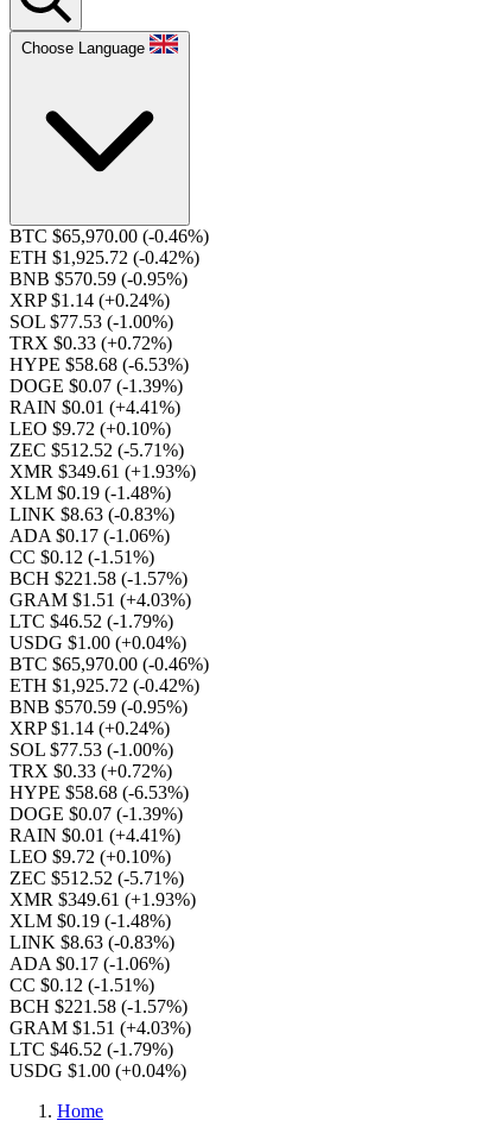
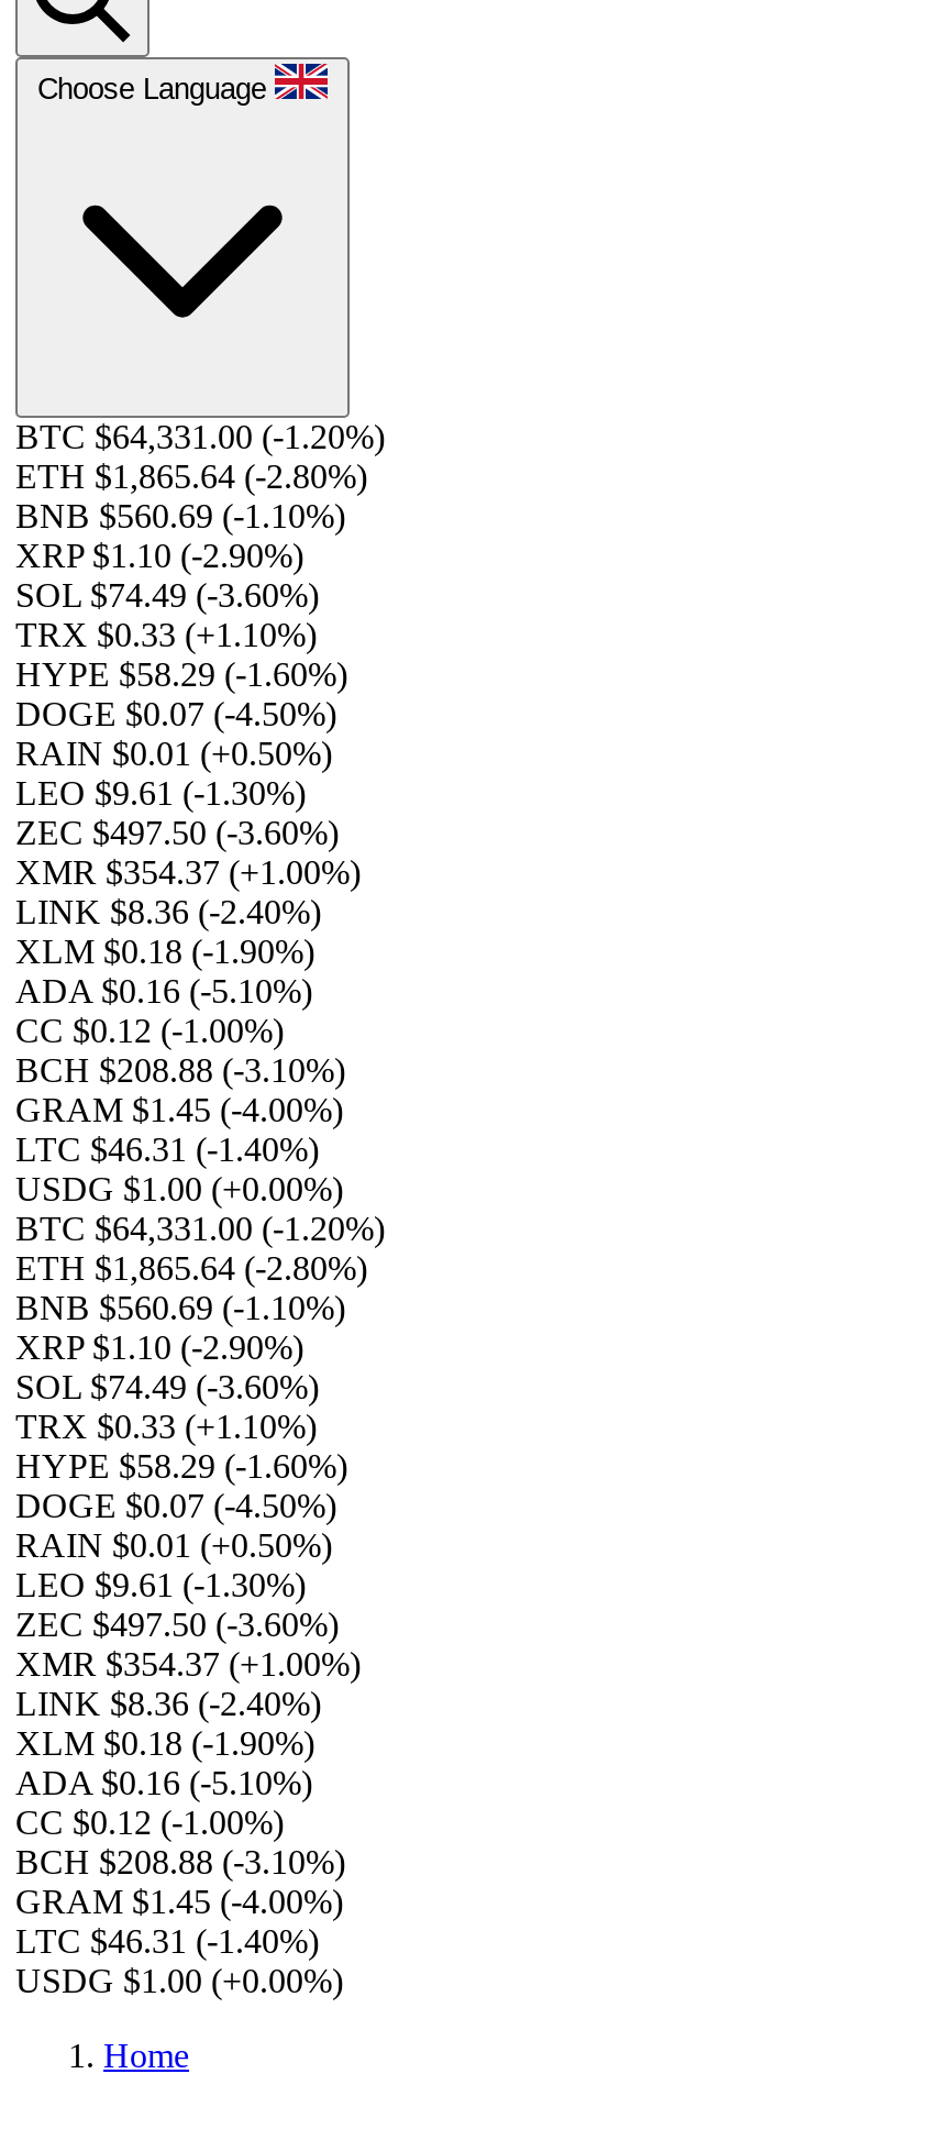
- BTC $65,970.00(-0.46%)
- ETH $1,925.72 (-0.42%)
- BNB $570.59 (-0.95%)
- XRP $1.14 (+0.24%)
- SOL $77.53(-1.00%)
- TRX $0.33 (+0.72%)
- HYPE $58.68 (-6.53%)
- DOGE $0.07 (-1.39%)
- RAIN $0.01 (+4.41%)
- LEO $9.72 (+0.10%)
- ZEC $512.52 (-5.71%)
- XMR $349.61(+1.93%)
- XLM $0.19 (-1.48%)
- LINK $8.63 (-0.83%)
- ADA $0.17 (-1.06%)
- CC $0.12 (-1.51%)
- BCH $221.58 (-1.57%)
- GRAM $1.51 (+4.03%)
- LTC $46.52 (-1.79%)
- USDG $1.00(+0.04%)
- BTC $65,970.00 (-0.46%)
- ETH $1,925.72 (-0.42%)
- BNB $570.59 (-0.95%)
- XRP $1.14 (+0.24%)
- SOL $77.53(-1.00%)
- TRX $0.33 (+0.72%)
- HYPE $58.68 (-6.53%)
- DOGE $0.07 (-1.39%)
- RAIN $0.01 (+4.41%)
- LEO $9.72 (+0.10%)
- ZEC $512.52 (-5.71%)
- XMR $349.61(+1.93%)
- XLM $0.19 (-1.48%)
- LINK $8.63 (-0.83%)
- ADA $0.17 (-1.06%)
- CC $0.12 (-1.51%)
- BCH $221.58 (-1.57%)
- GRAM $1.51 (+4.03%)
- LTC $46.52 (-1.79%)
- USDG $1.00(+0.04%)
+ BTC $64,331.00(-1.20%)
+ ETH $1,865.64 (-2.80%)
+ BNB $560.69 (-1.10%)
+ XRP $1.10 (-2.90%)
+ SOL $74.49(-3.60%)
+ TRX $0.33 (+1.10%)
+ HYPE $58.29 (-1.60%)
+ DOGE $0.07 (-4.50%)
+ RAIN $0.01 (+0.50%)
+ LEO $9.61 (-1.30%)
+ ZEC $497.50 (-3.60%)
+ XMR $354.37(+1.00%)
+ LINK $8.36 (-2.40%)
+ XLM $0.18 (-1.90%)
+ ADA $0.16 (-5.10%)
+ CC $0.12 (-1.00%)
+ BCH $208.88 (-3.10%)
+ GRAM $1.45 (-4.00%)
+ LTC $46.31 (-1.40%)
+ USDG $1.00(+0.00%)
+ BTC $64,331.00 (-1.20%)
+ ETH $1,865.64 (-2.80%)
+ BNB $560.69 (-1.10%)
+ XRP $1.10 (-2.90%)
+ SOL $74.49(-3.60%)
+ TRX $0.33 (+1.10%)
+ HYPE $58.29 (-1.60%)
+ DOGE $0.07 (-4.50%)
+ RAIN $0.01 (+0.50%)
+ LEO $9.61 (-1.30%)
+ ZEC $497.50 (-3.60%)
+ XMR $354.37(+1.00%)
+ LINK $8.36 (-2.40%)
+ XLM $0.18 (-1.90%)
+ ADA $0.16 (-5.10%)
+ CC $0.12 (-1.00%)
+ BCH $208.88 (-3.10%)
+ GRAM $1.45 (-4.00%)
+ LTC $46.31 (-1.40%)
+ USDG $1.00(+0.00%)
